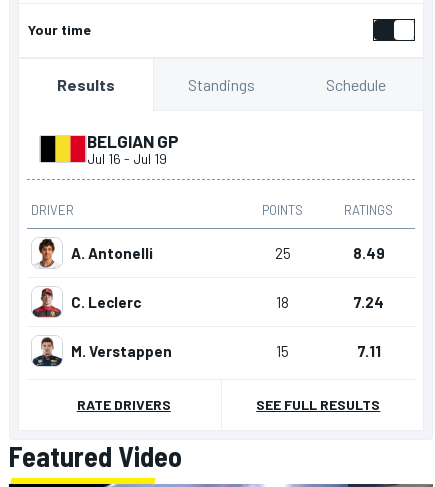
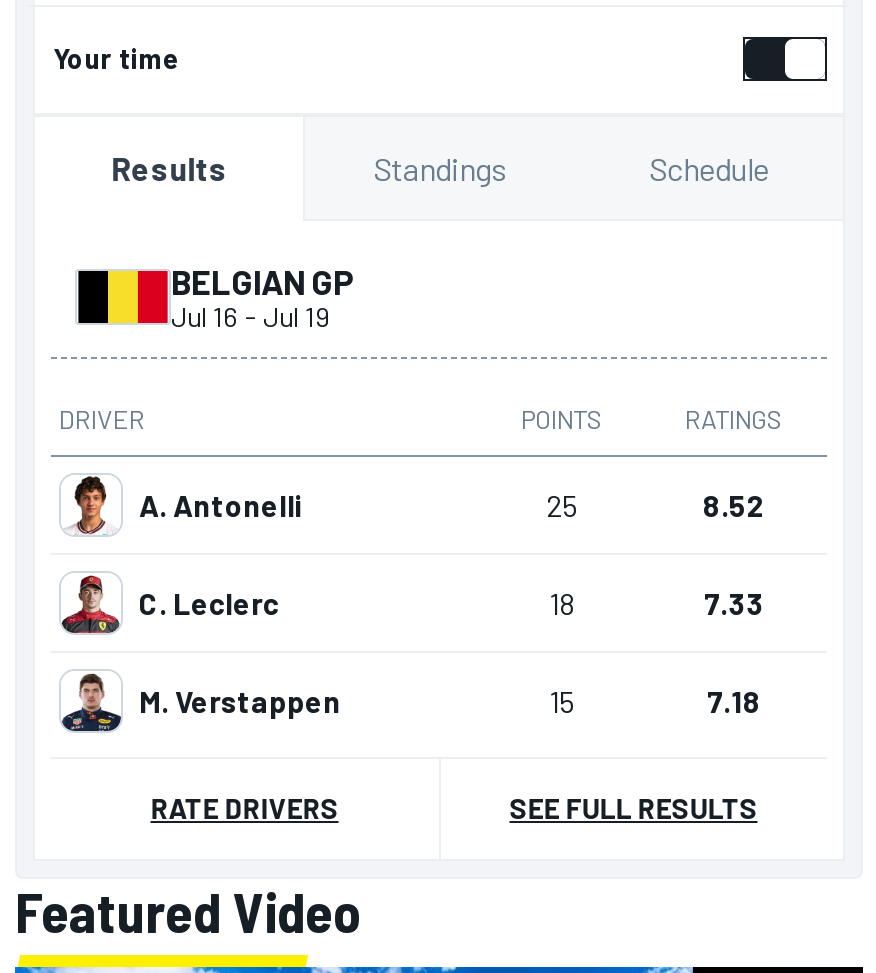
- 8.49
+ 8.52

- 7.24
+ 7.33

- 7.11
+ 7.18
